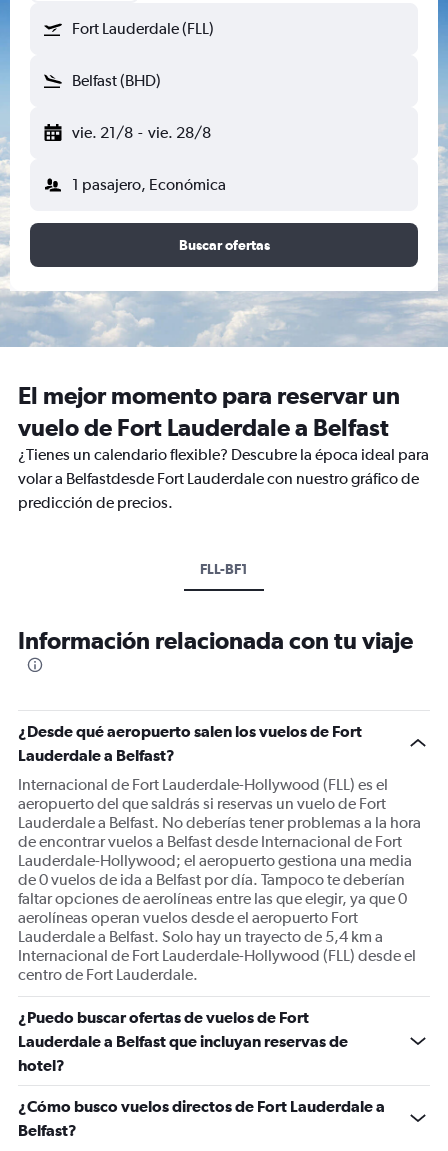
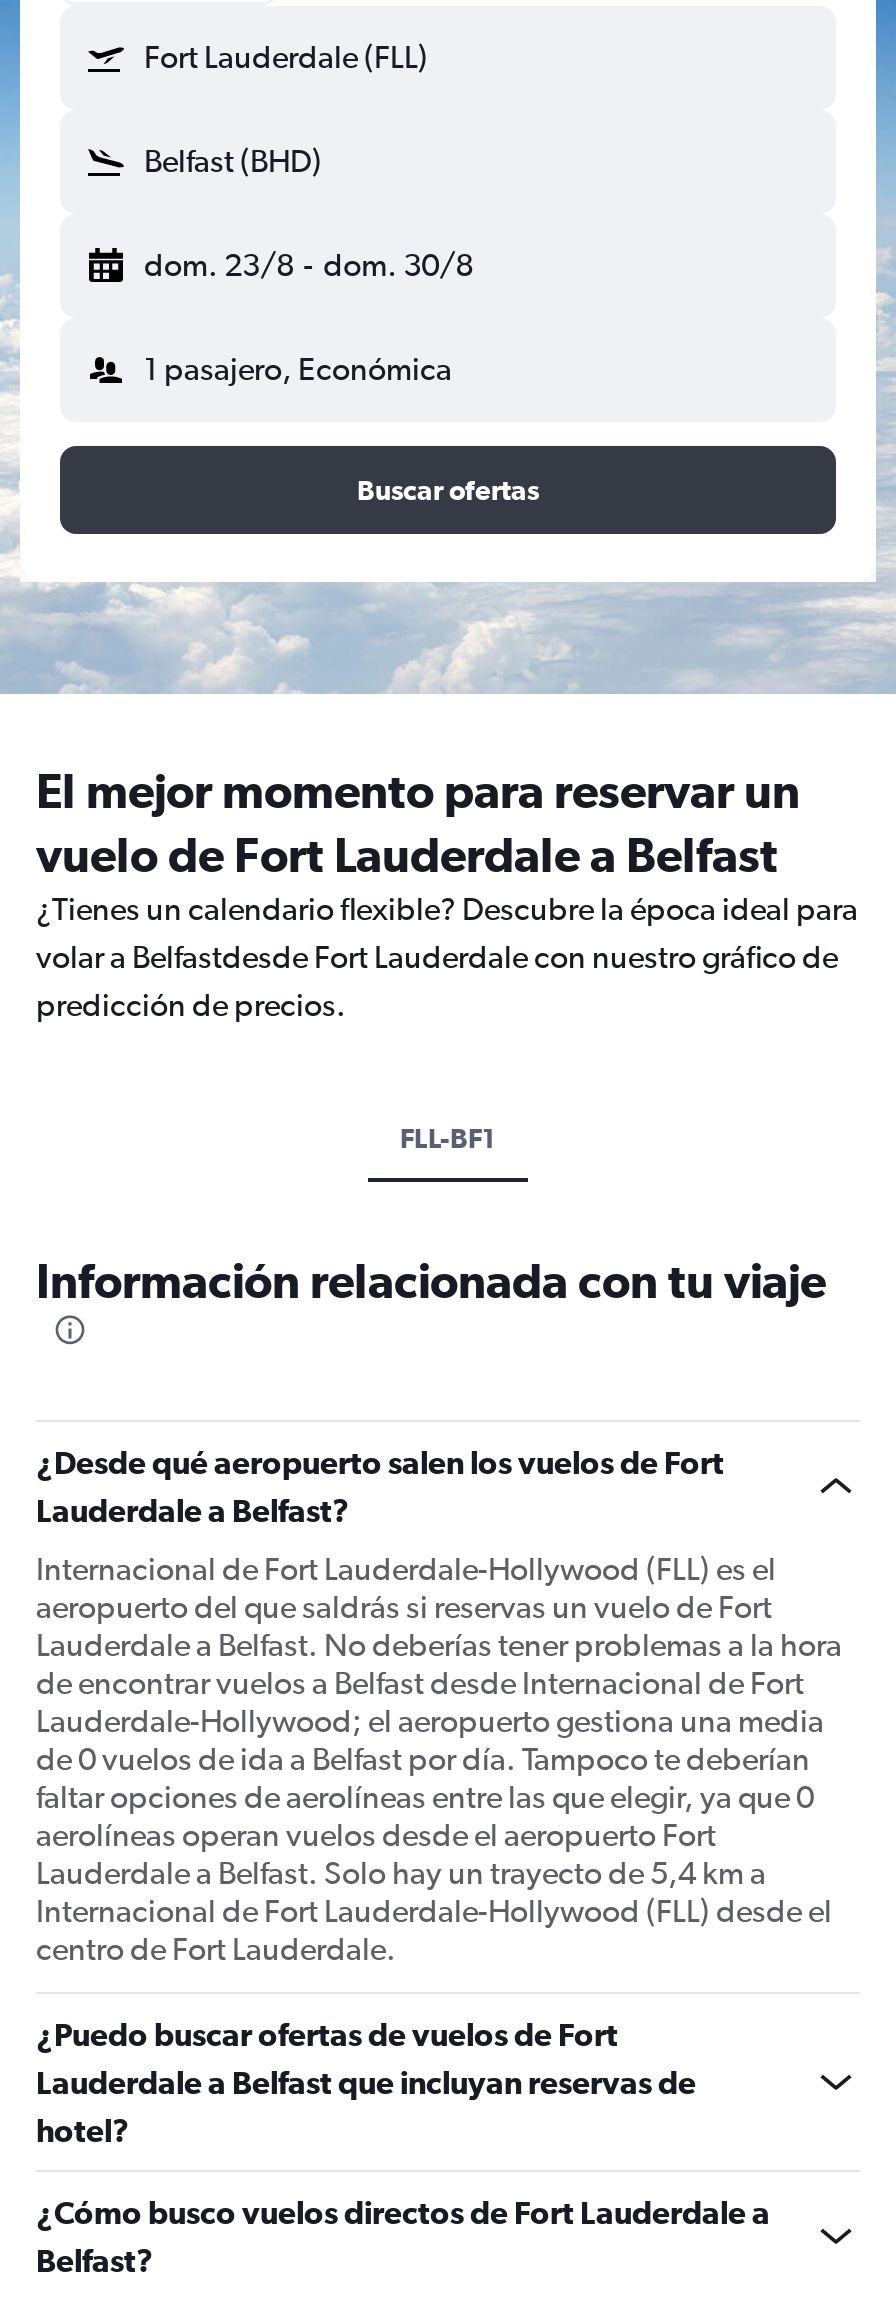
- vie. 21/8 - vie. 28/8
+ dom. 23/8 - dom. 30/8
